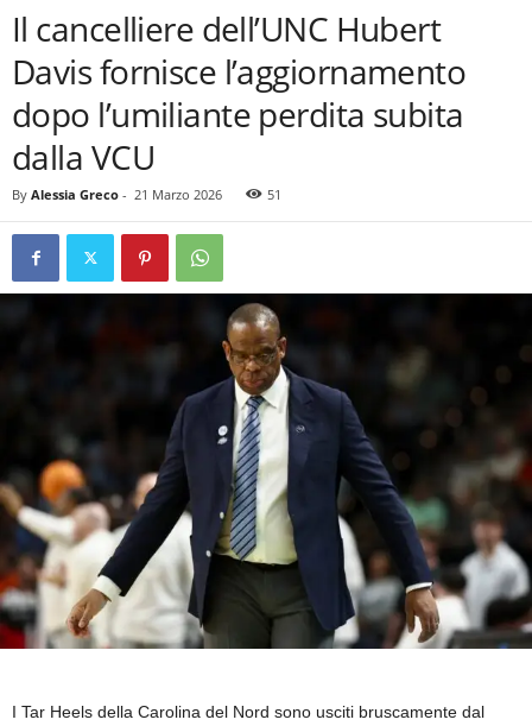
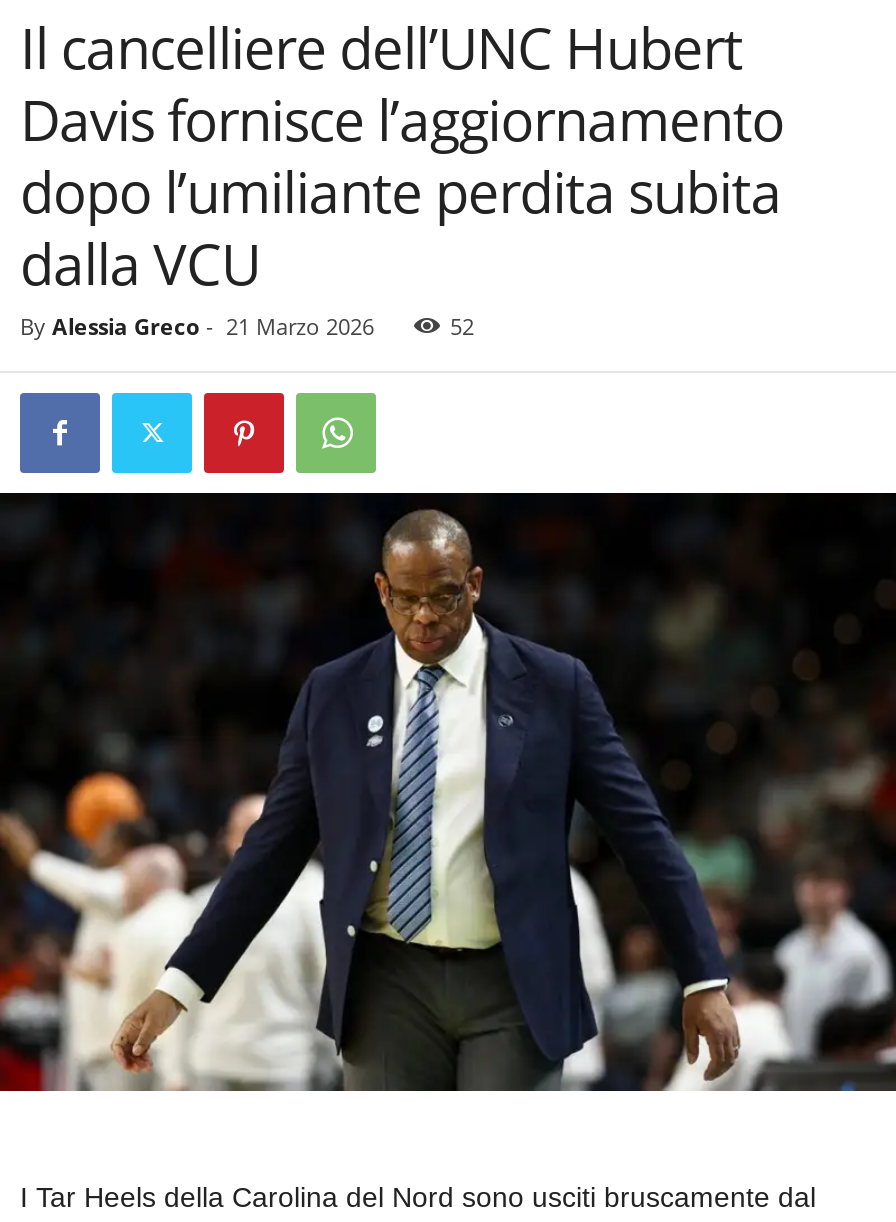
- 51
+ 52
